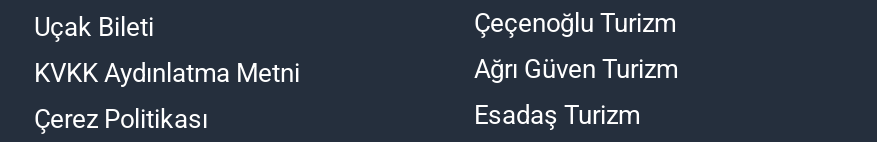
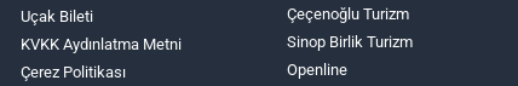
- Ağrı Güven Turizm
+ Sinop Birlik Turizm

- Esadaş Turizm
+ Openline
